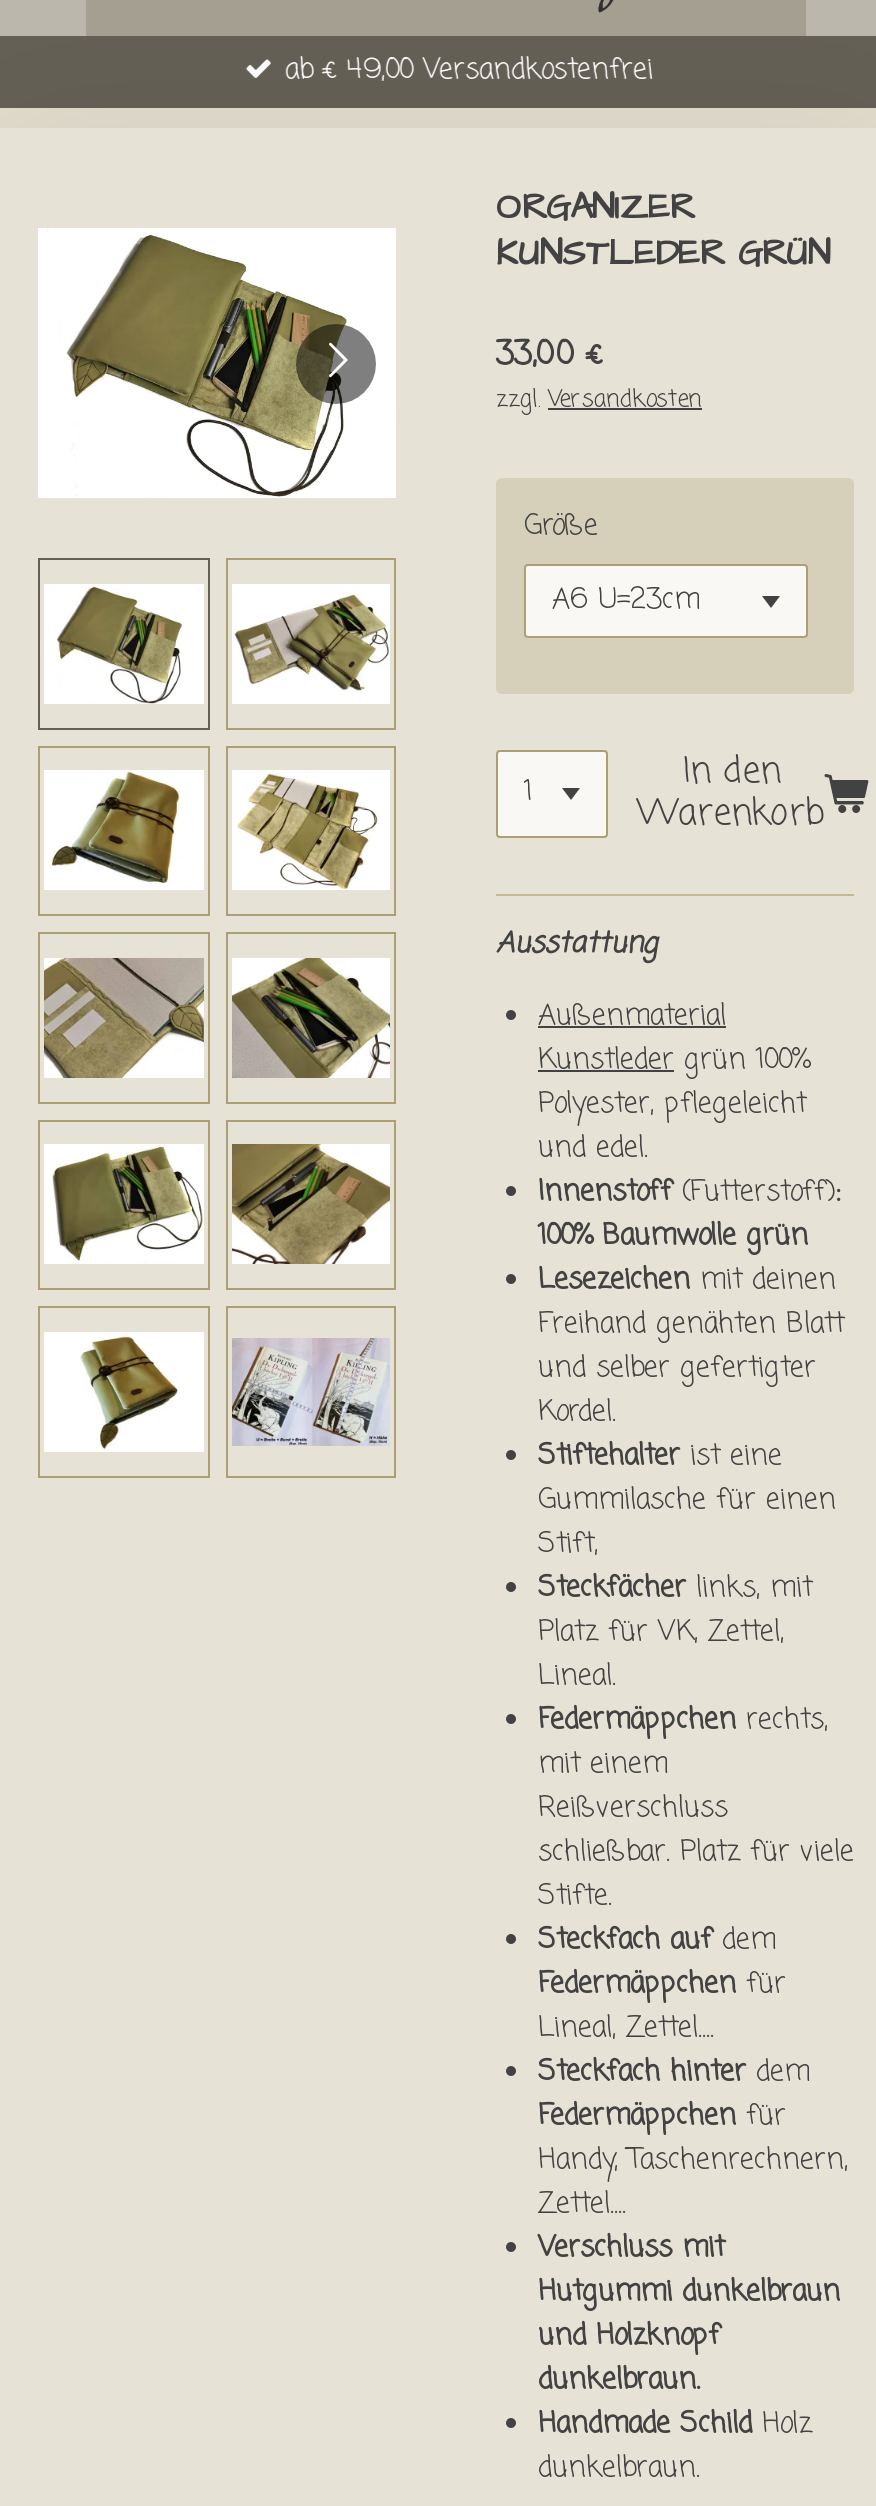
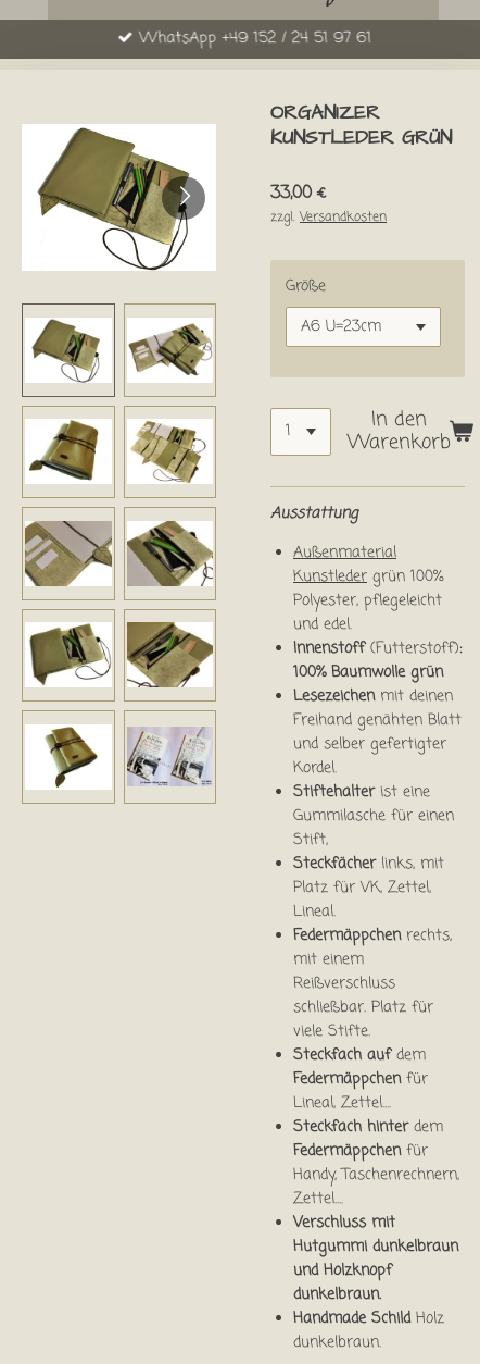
- ab € 49,00 Versandkostenfrei
+ WhatsApp +49 152 / 24 51 97 61
